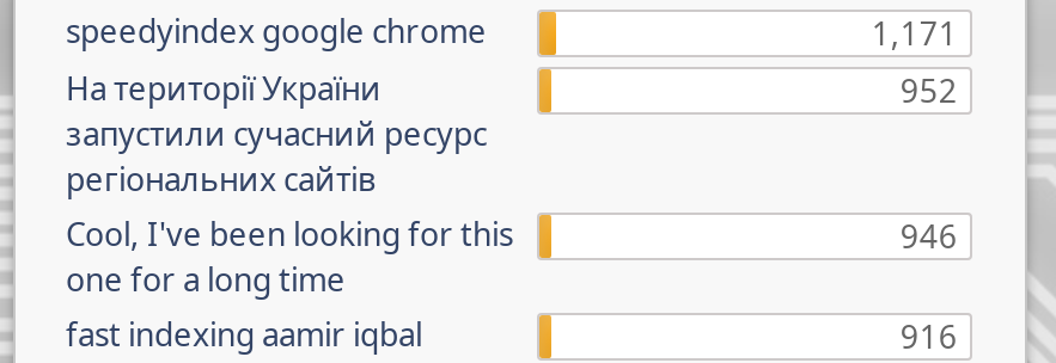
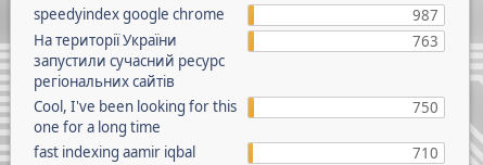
- 1,171
+ 987

- 952
+ 763

- 946
+ 750

- 916
+ 710
